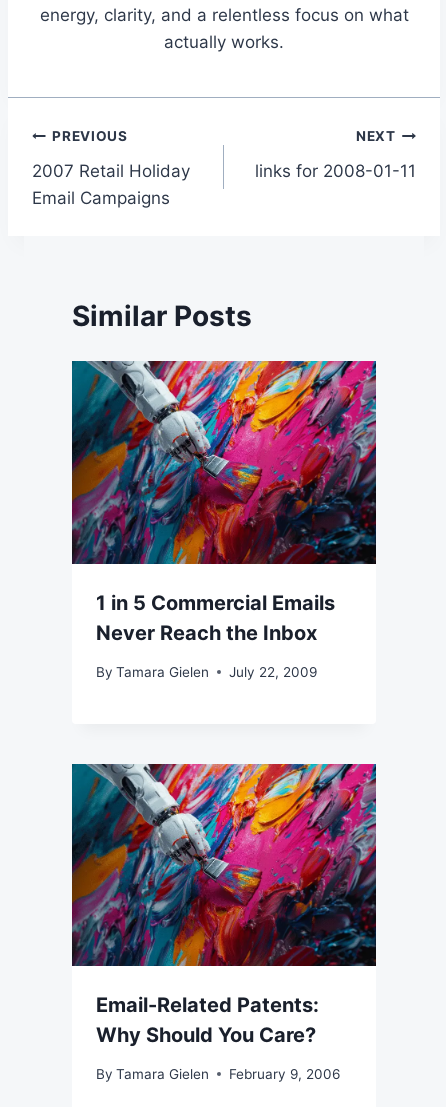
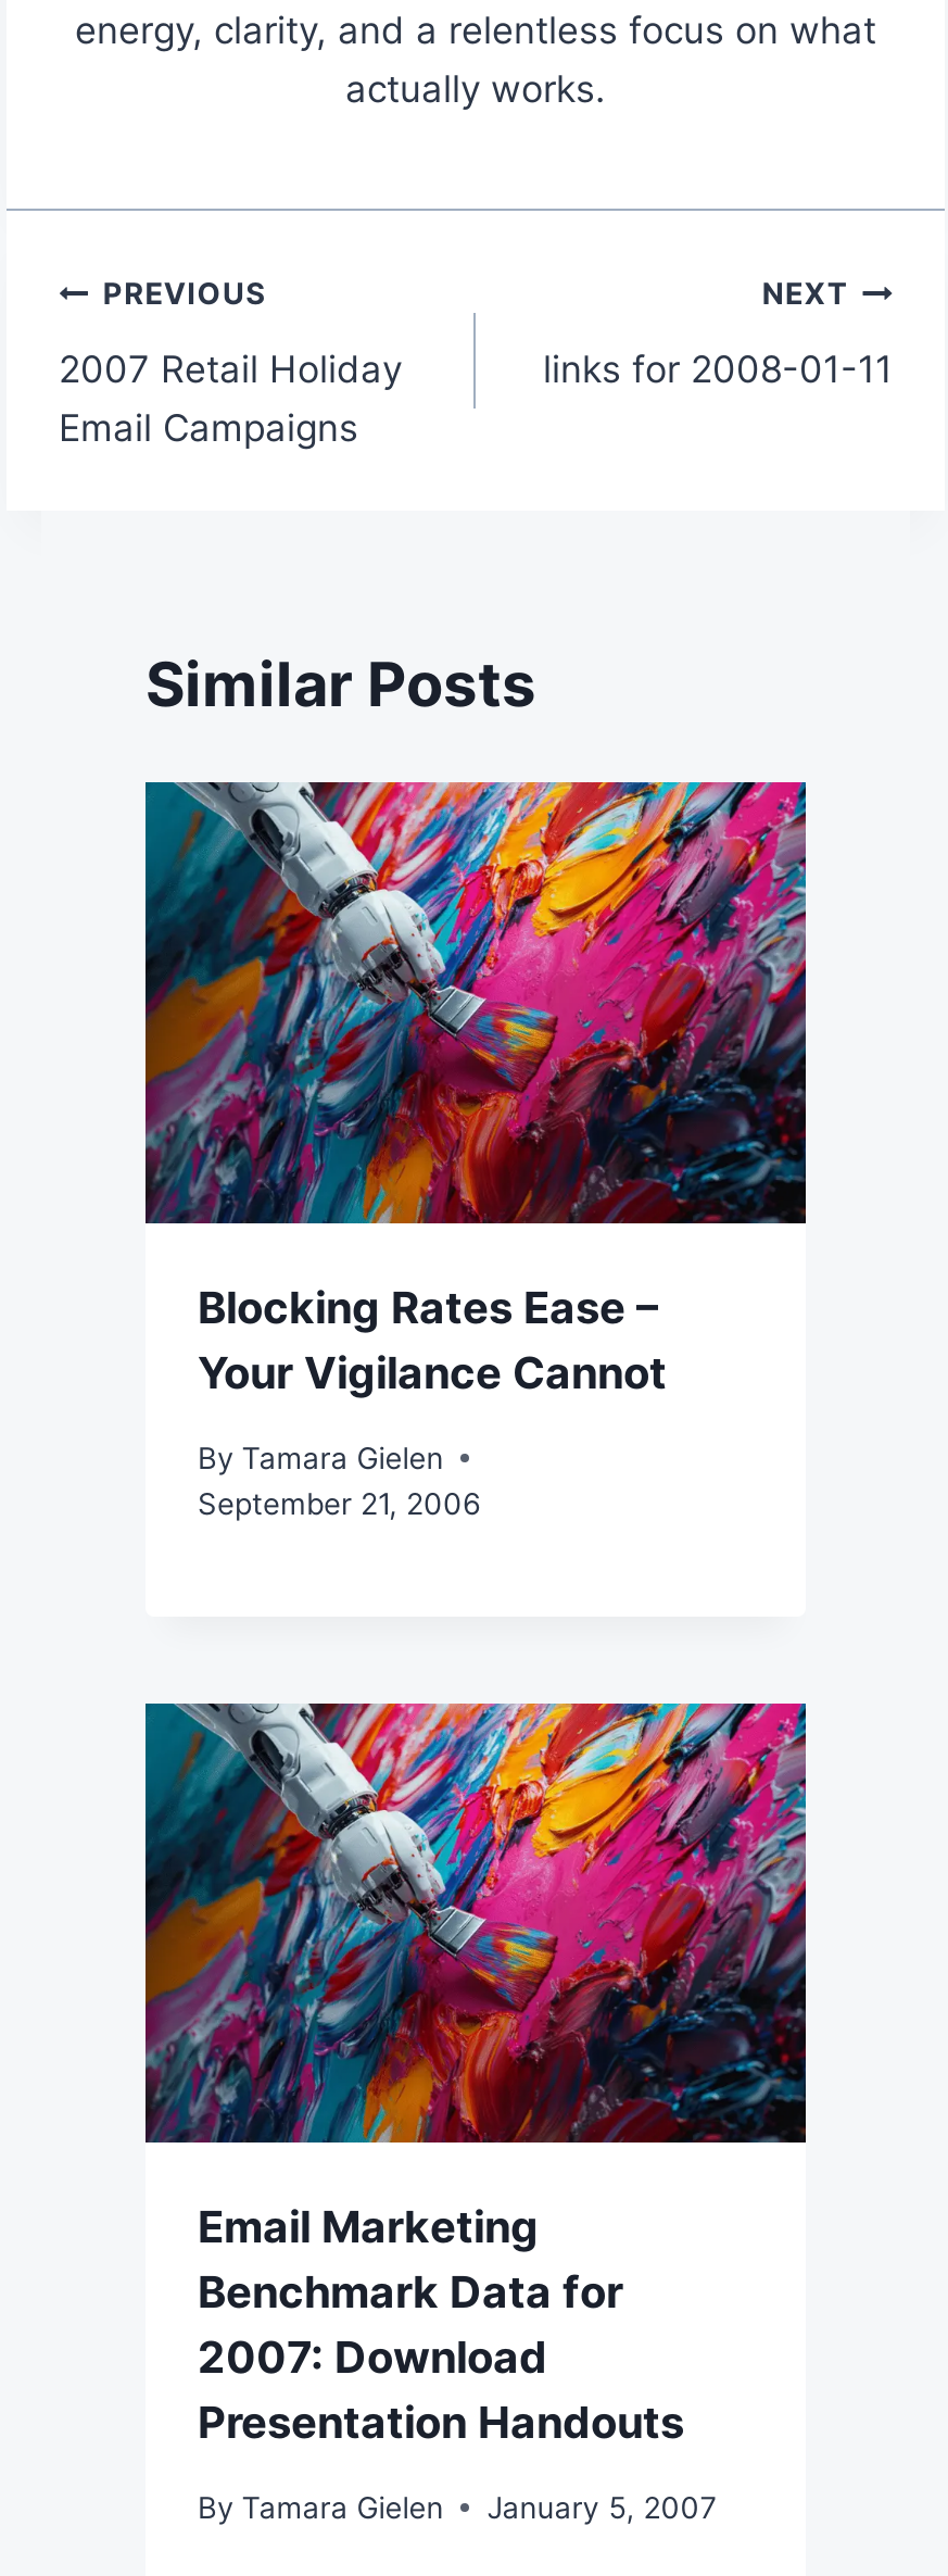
- 1 in 5 Commercial Emails
- Never Reach the Inbox
+ Blocking Rates Ease –
+ Your Vigilance Cannot

- July 22, 2009
+ September 21, 2006

moved up: [image]

- Email-Related Patents:
- Why Should You Care?
+ Email Marketing
+ Benchmark Data for
+ 2007: Download
+ Presentation Handouts

- By Tamara Gielen February 9, 2006
+ By Tamara Gielen January 5, 2007
